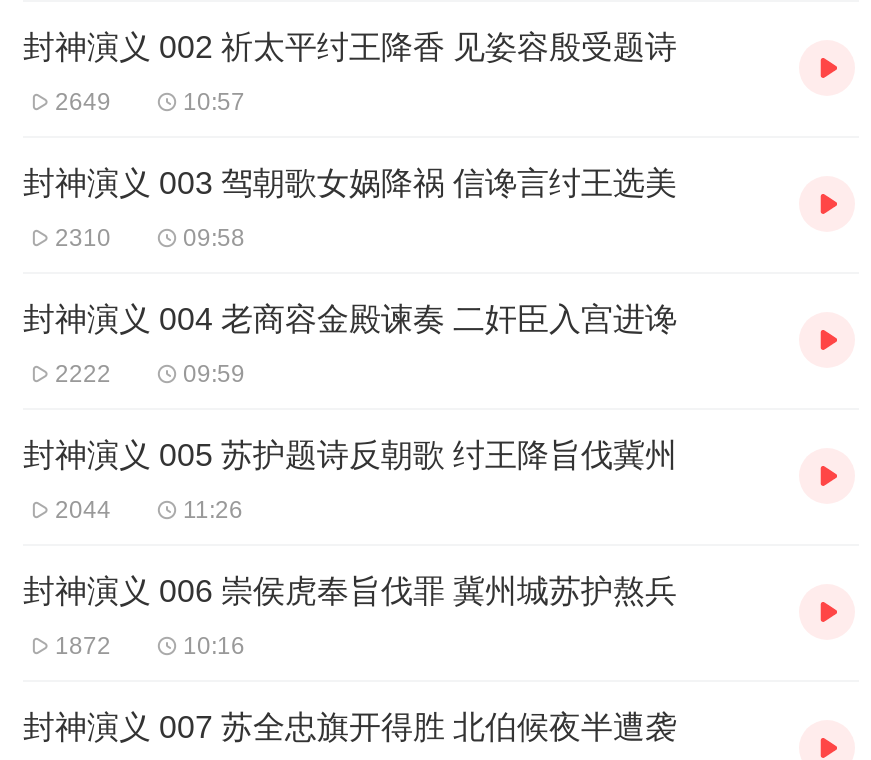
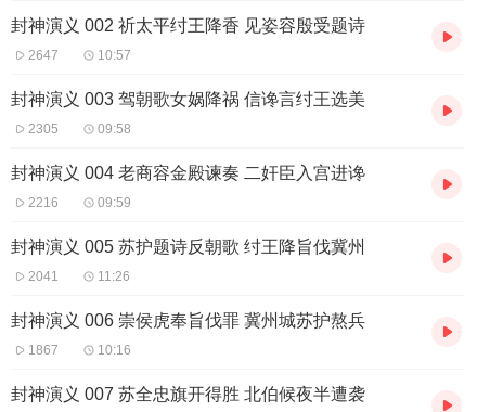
- 2649
+ 2647

- 2310
+ 2305

- 2222
+ 2216

- 2044
+ 2041

- 1872
+ 1867
